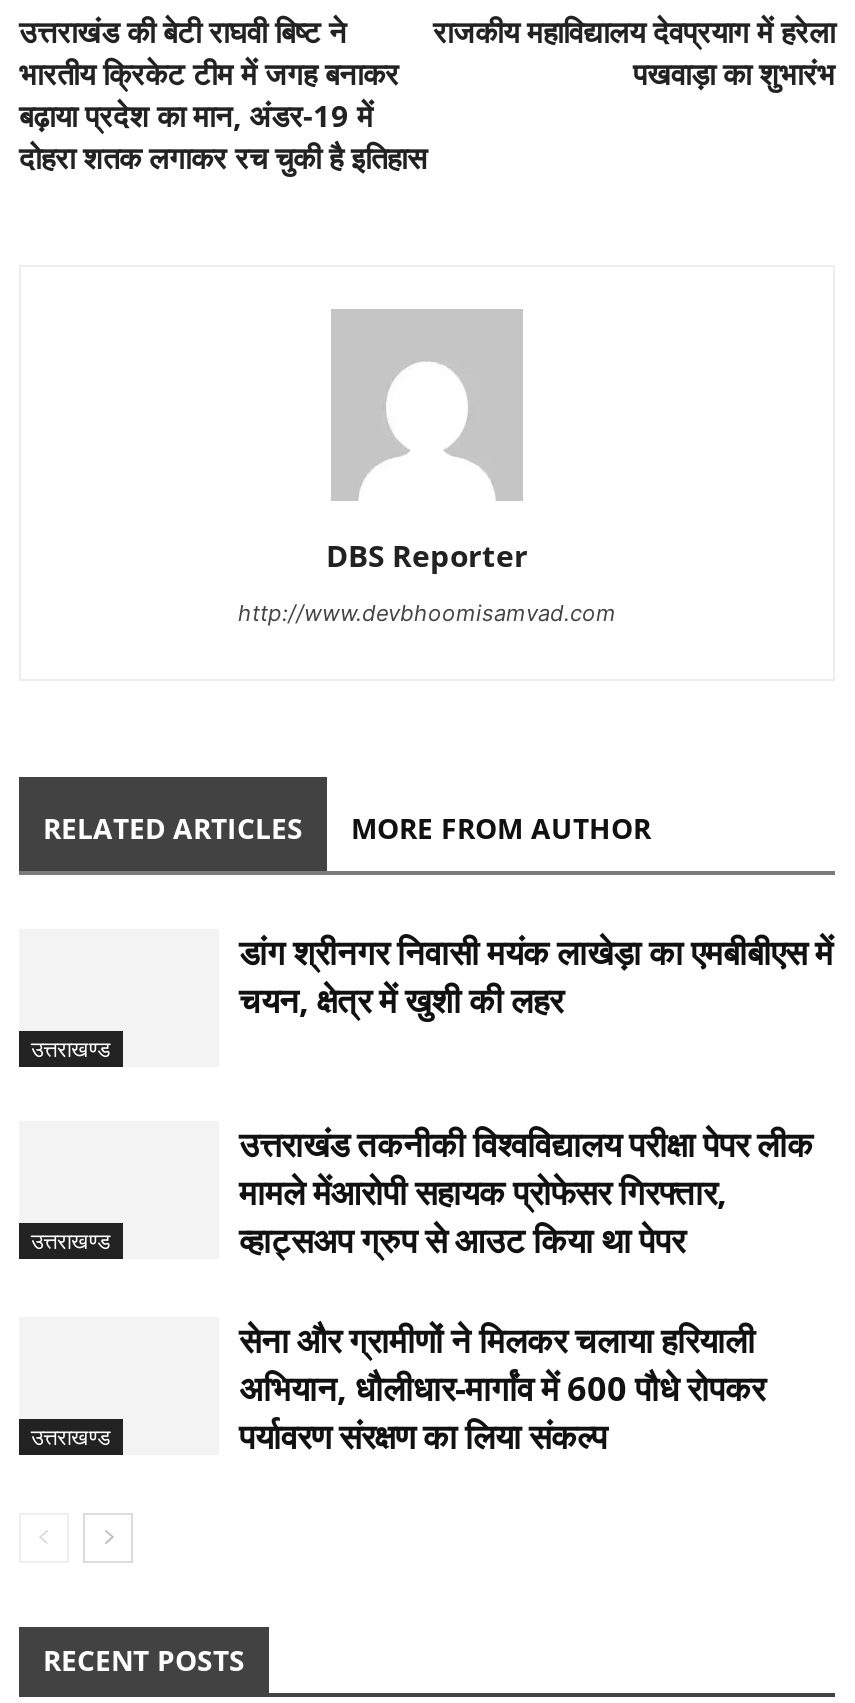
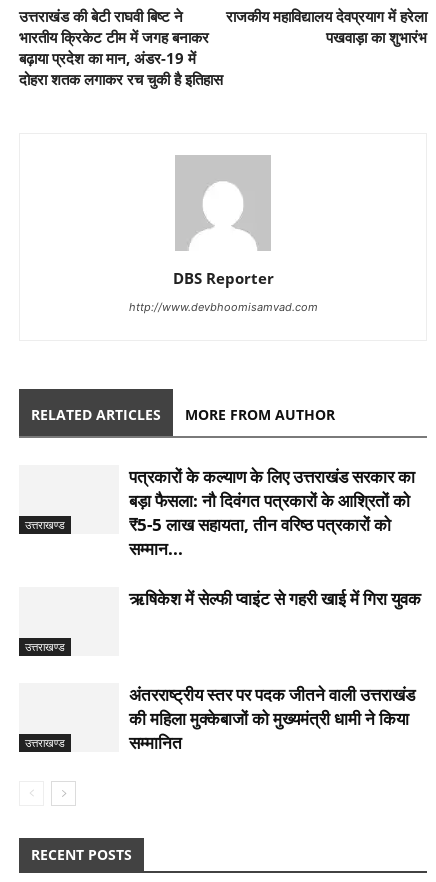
- डांग श्रीनगर निवासी मयंक लाखेड़ा का एमबीबीएस में
- चयन, क्षेत्र में खुशी की लहर
+ पत्रकारों के कल्याण के लिए उत्तराखंड सरकार का
+ बड़ा फैसला: नौ दिवंगत पत्रकारों के आश्रितों को
+ ₹5-5 लाख सहायता, तीन वरिष्ठ पत्रकारों को
+ सम्मान...

- उत्तराखंड तकनीकी विश्वविद्यालय परीक्षा पेपर लीक
- मामले मेंआरोपी सहायक प्रोफेसर गिरफ्तार,
- व्हाट्सअप ग्रुप से आउट किया था पेपर
+ ऋषिकेश में सेल्फी प्वाइंट से गहरी खाई में गिरा युवक

- सेना और ग्रामीणों ने मिलकर चलाया हरियाली
- अभियान, धौलीधार-मार्गांव में 600 पौधे रोपकर
- पर्यावरण संरक्षण का लिया संकल्प
+ अंतरराष्ट्रीय स्तर पर पदक जीतने वाली उत्तराखंड
+ की महिला मुक्केबाजों को मुख्यमंत्री धामी ने किया
+ सम्मानित
